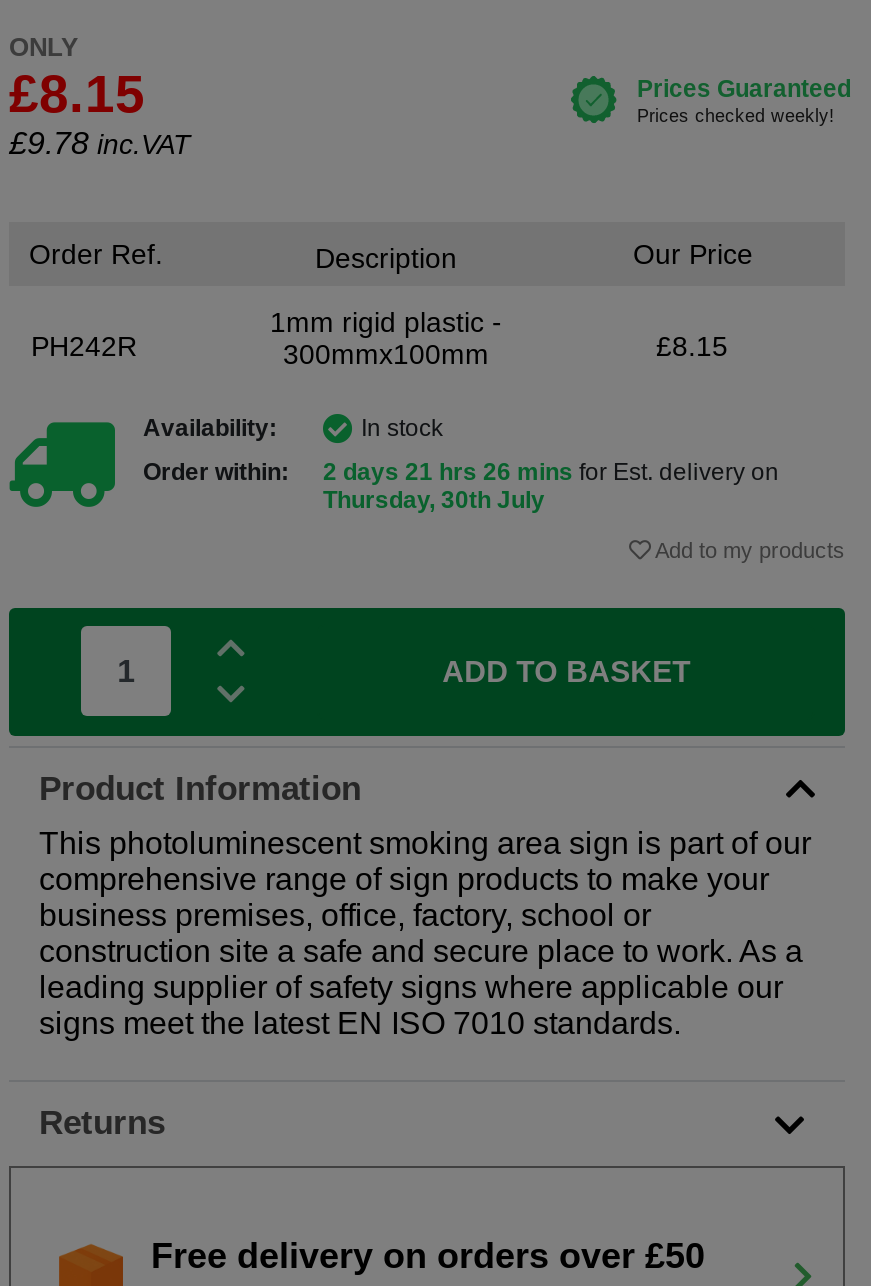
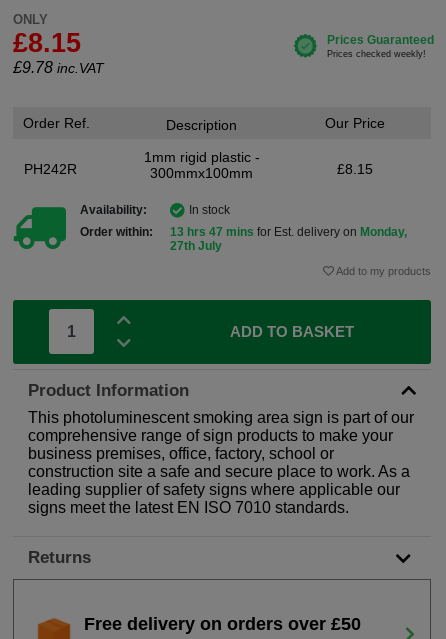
- 2 days 21 hrs 26 mins for Est. delivery on
- Thursday, 30th July
+ 13 hrs 47 mins for Est. delivery on Monday,
+ 27th July
